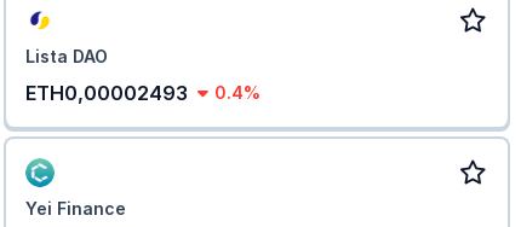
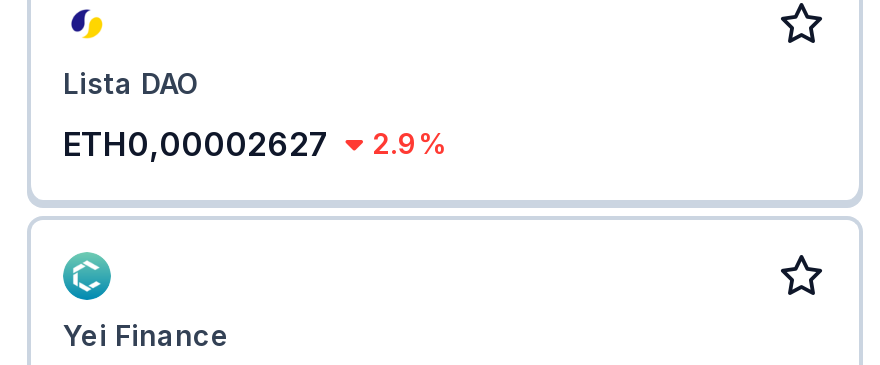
- ETH0,00002493
- 0.4%
+ ETH0,00002627
+ 2.9%
